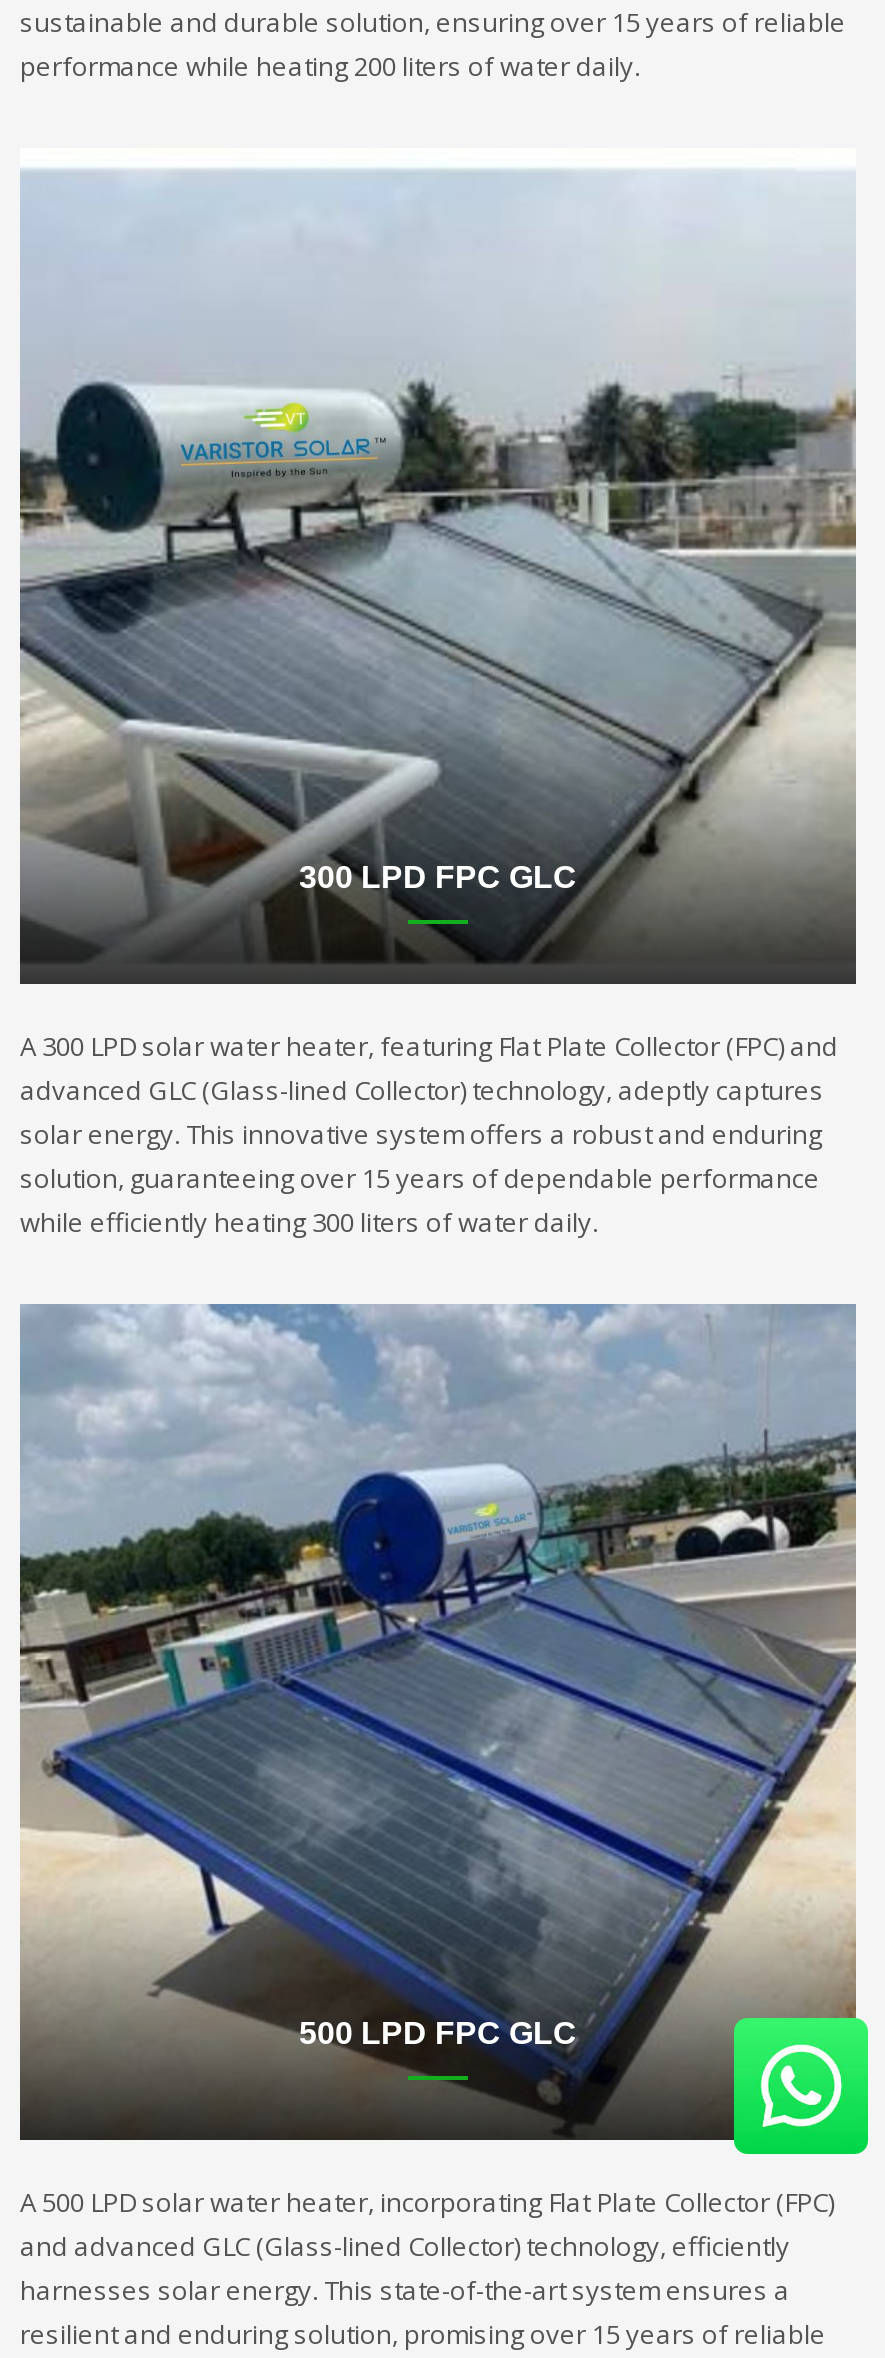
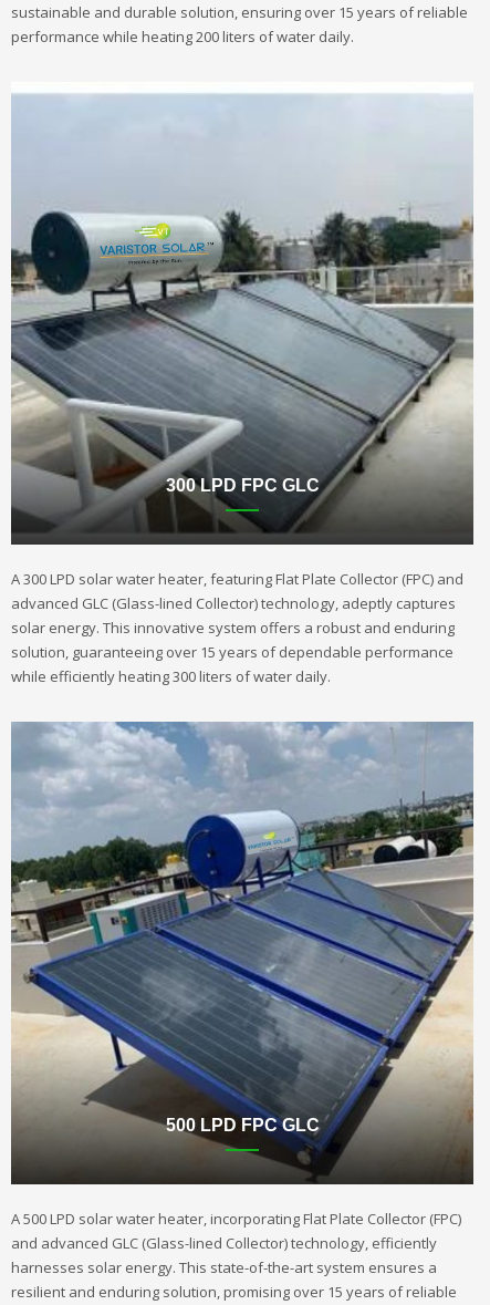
- [image]
+ [image]
